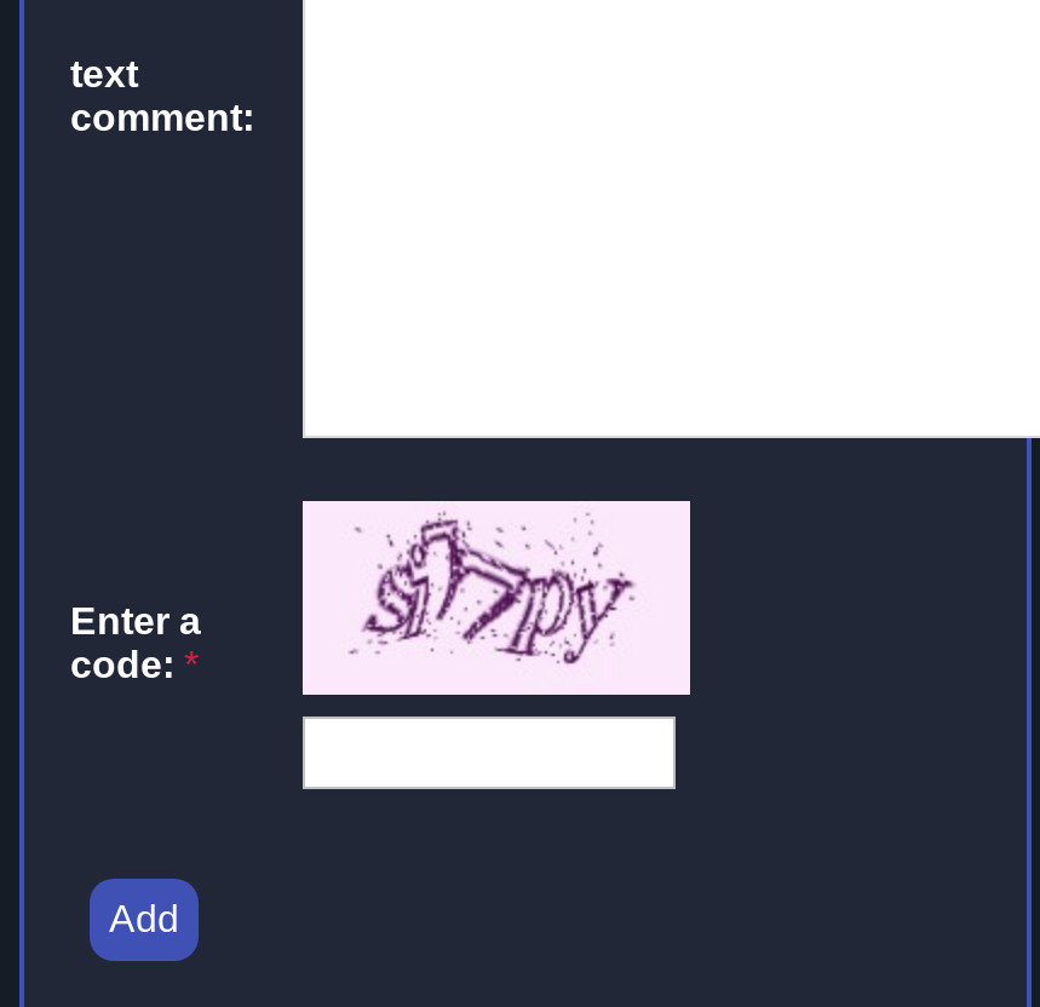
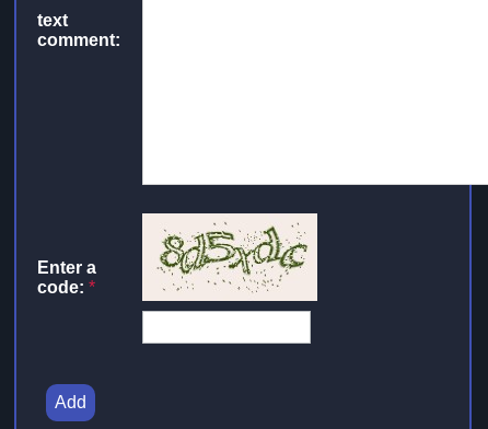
- [image]
+ [image]
